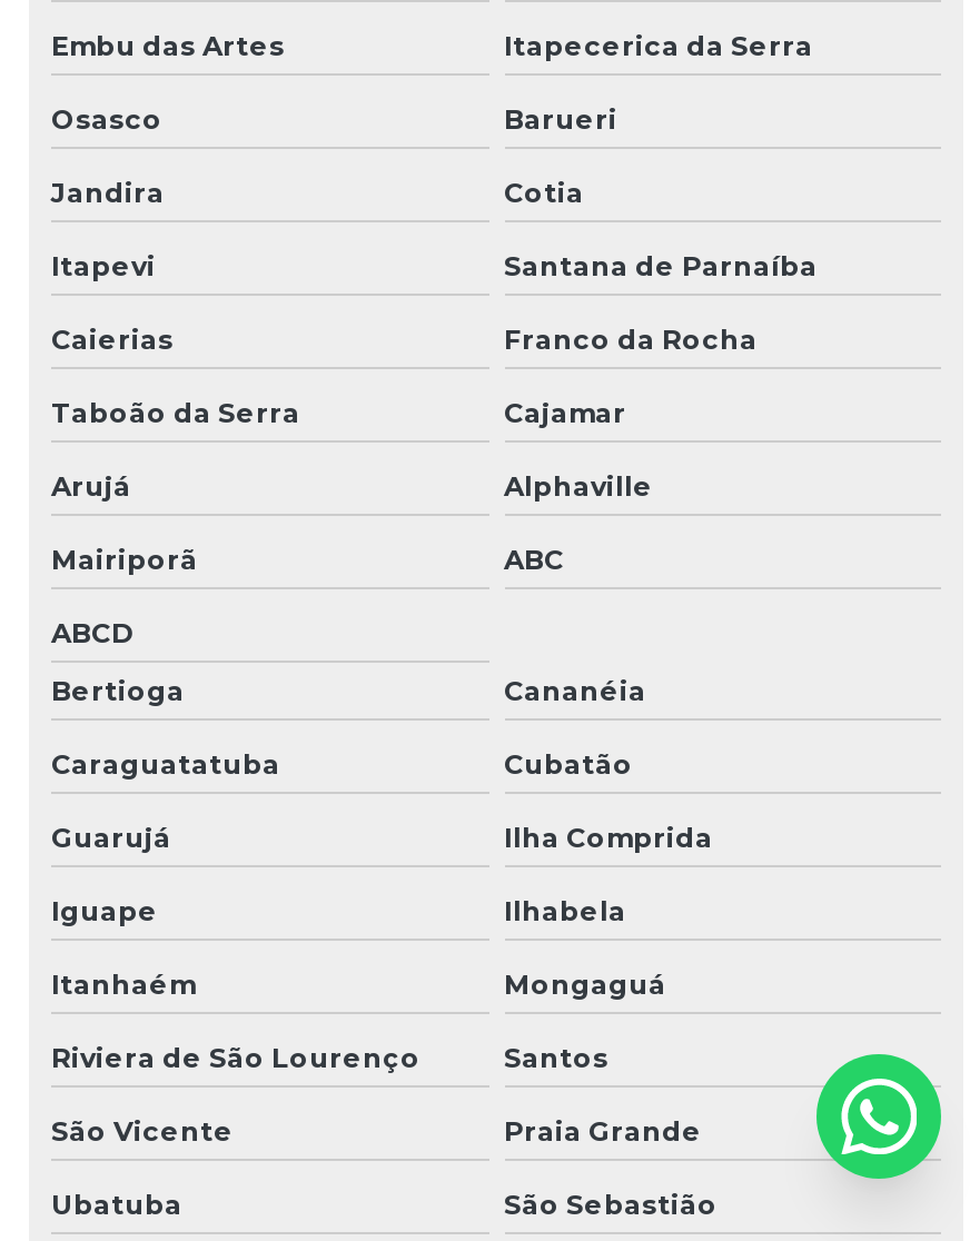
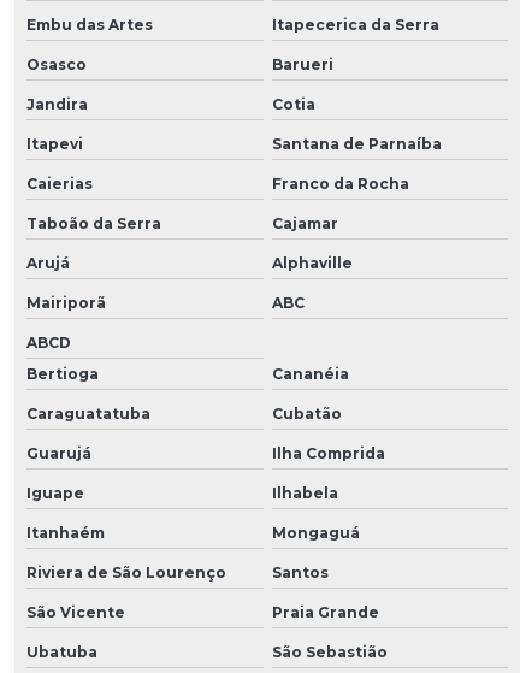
- [image]
